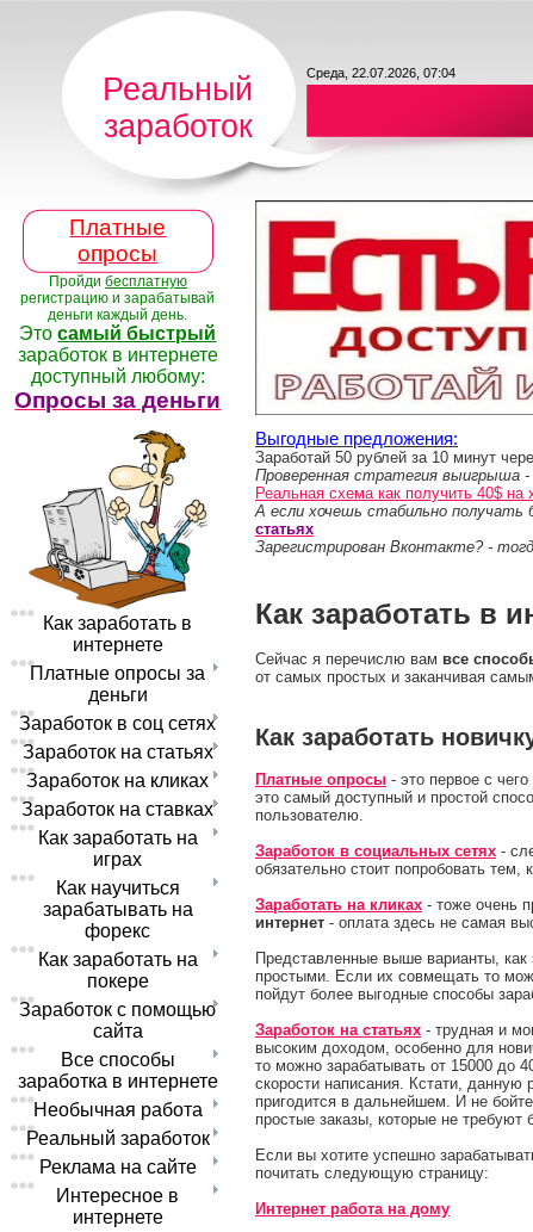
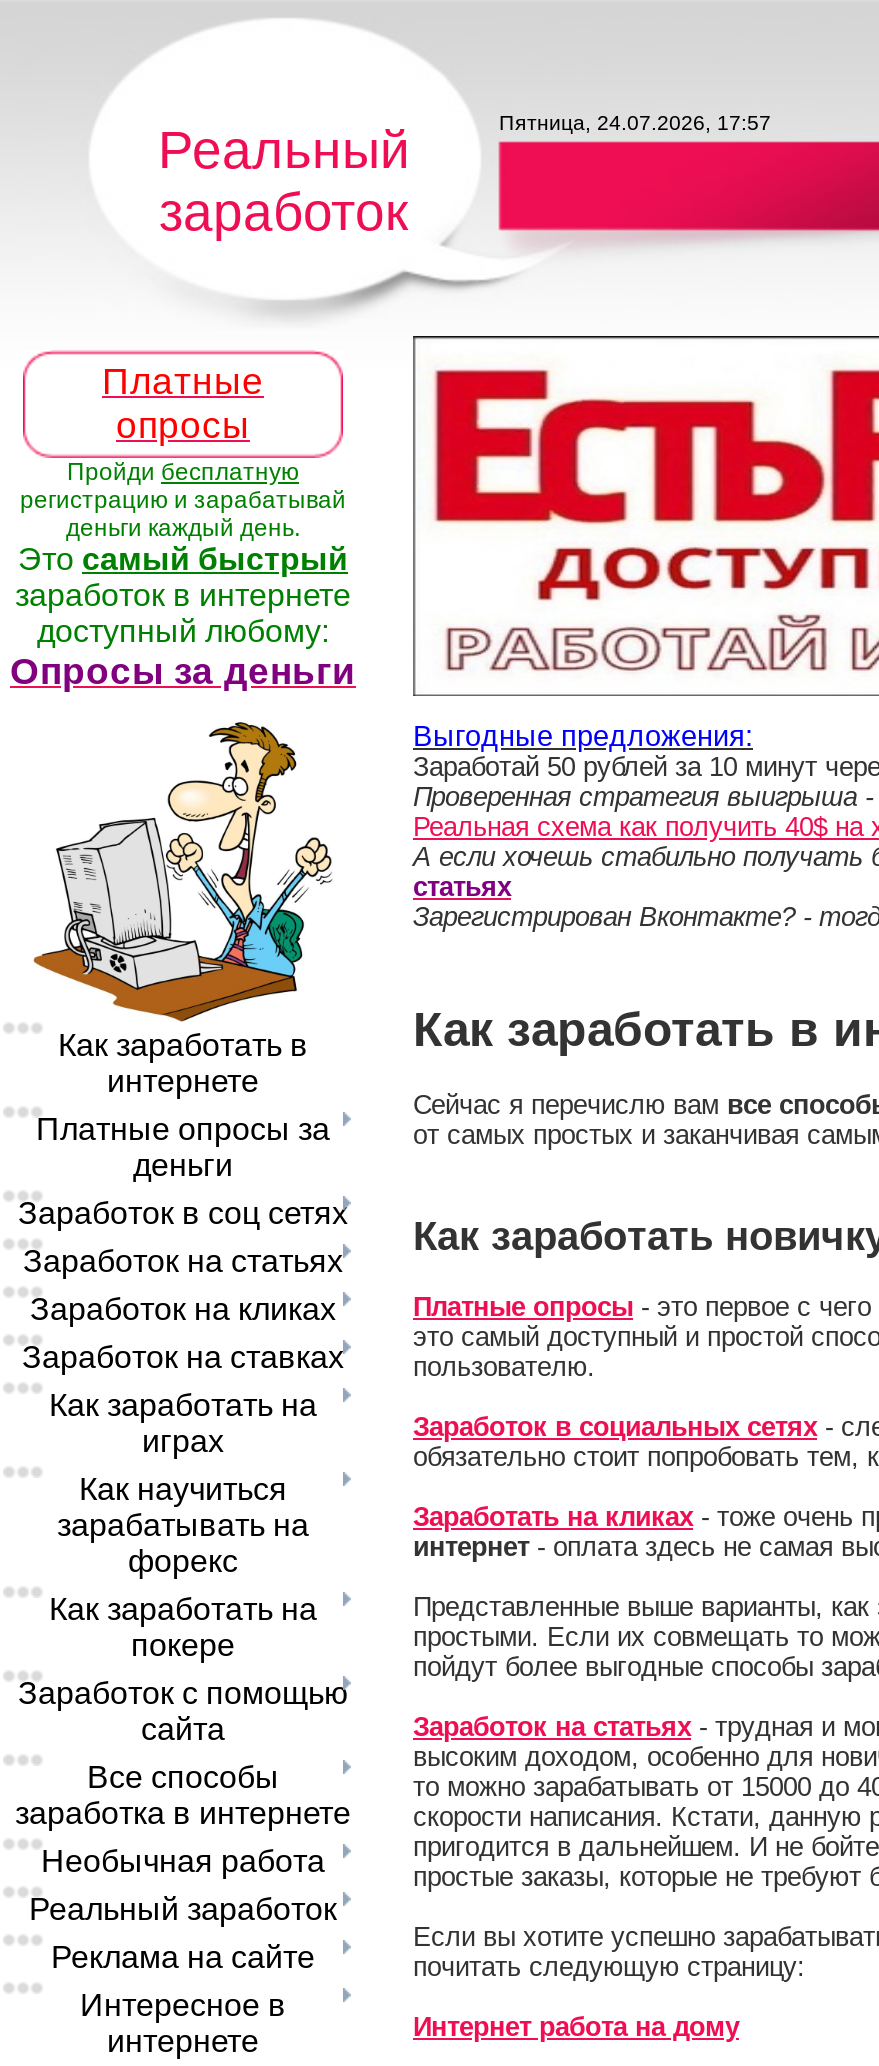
- Среда, 22.07.2026, 07:04
+ Пятница, 24.07.2026, 17:57
